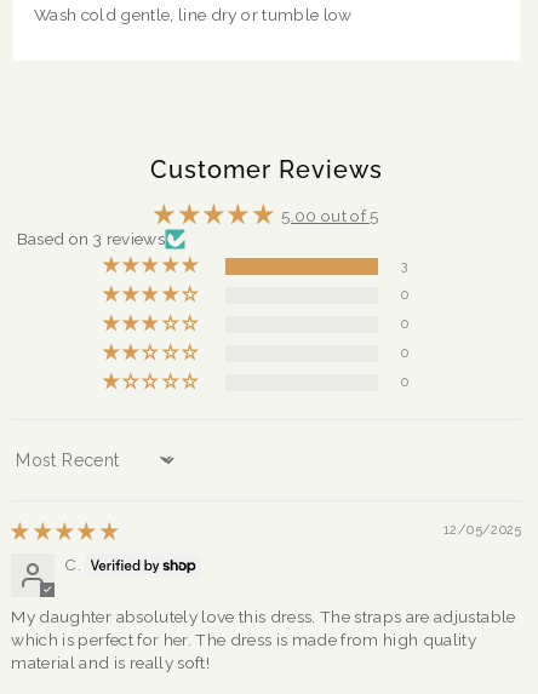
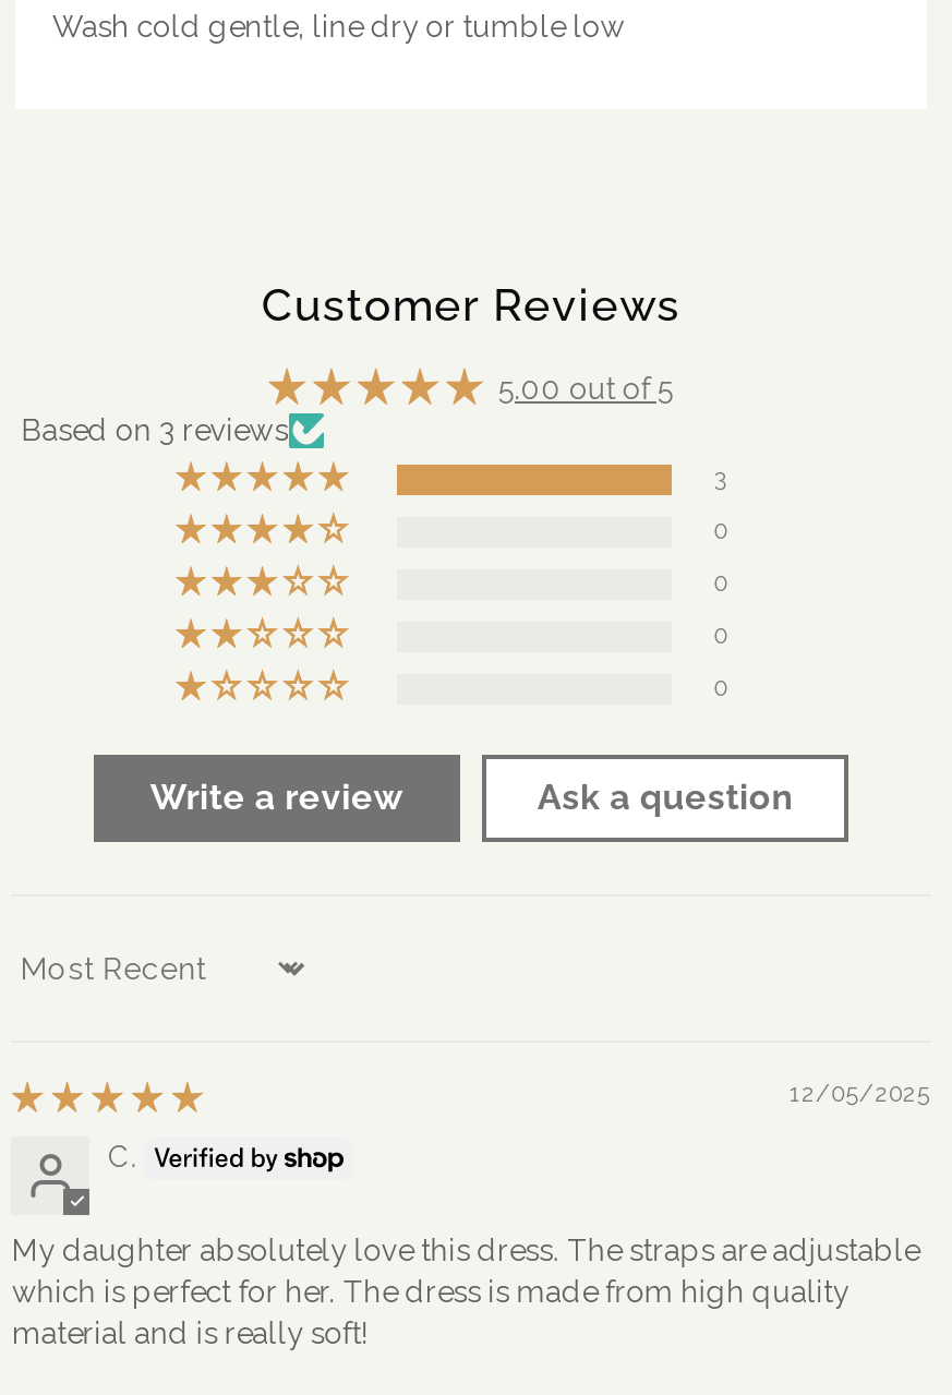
+ Write a review
+ Ask a question
